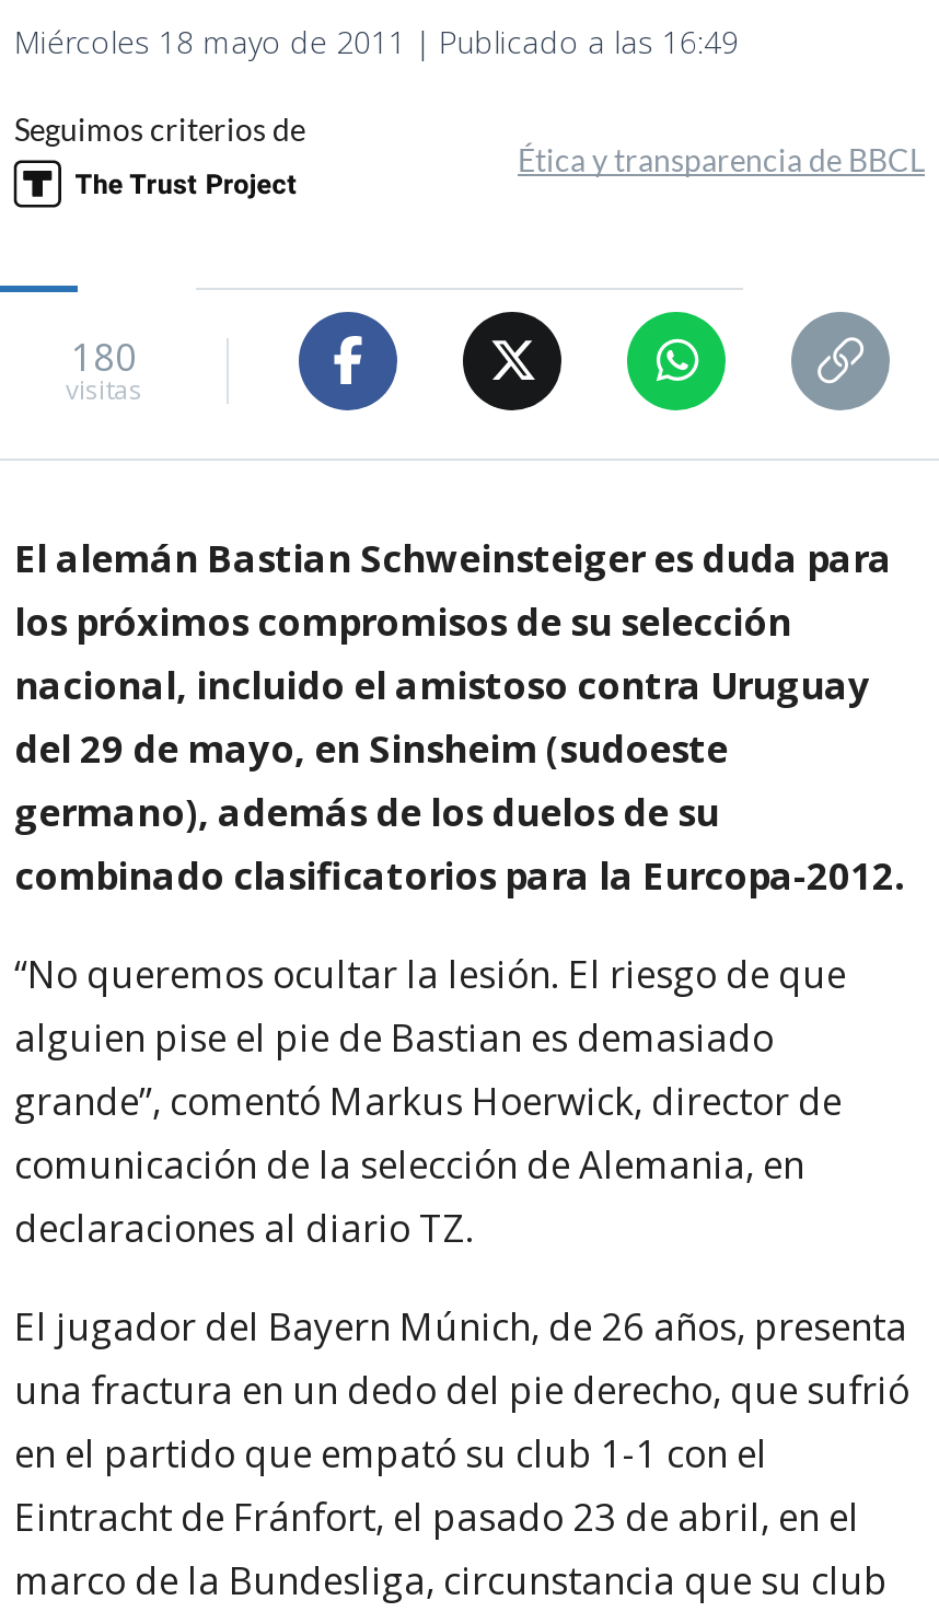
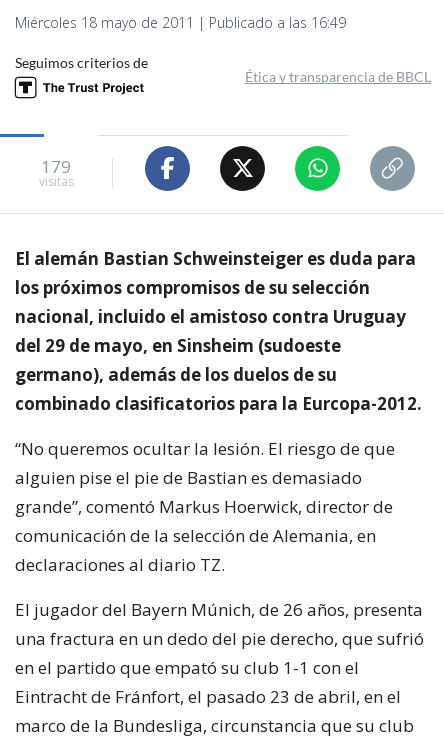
- 180
+ 179
